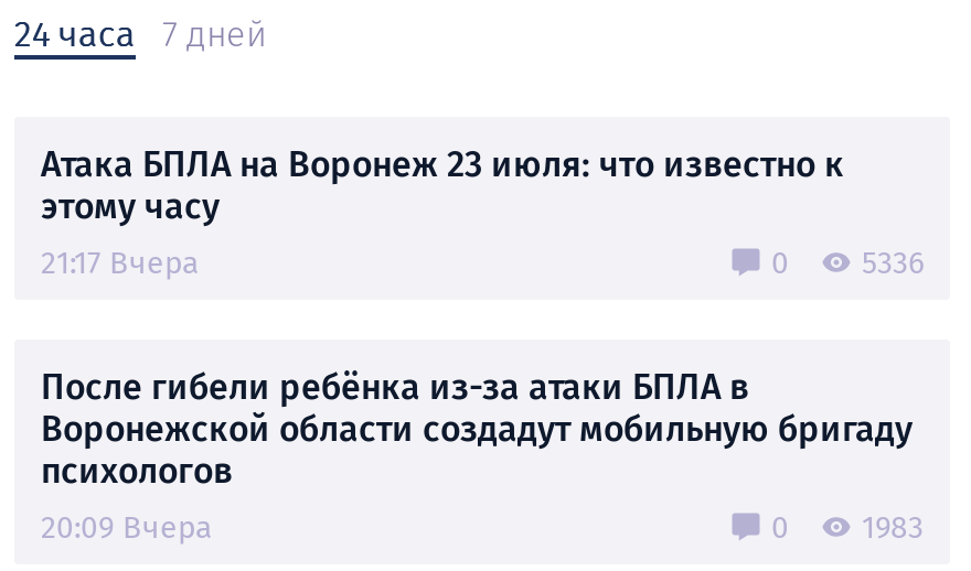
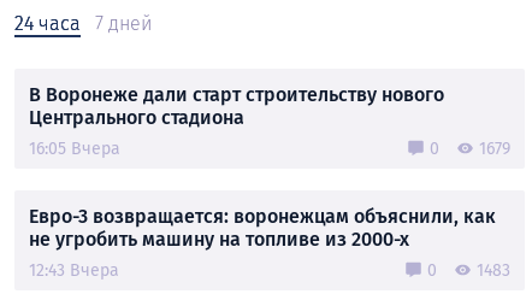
- Атака БПЛА на Воронеж 23 июля: что известно к
- этому часу
- 21:17 Вчера
+ В Воронеже дали старт строительству нового
+ Центрального стадиона
+ 16:05 Вчера

- 0 5336
+ 0 1679

- После гибели ребёнка из-за атаки БПЛА в
- Воронежской области создадут мобильную бригаду
- психологов
- 20:09 Вчера
+ Евро-3 возвращается: воронежцам объяснили, как
+ не угробить машину на топливе из 2000-х
+ 12:43 Вчера

- 0 1983
+ 0 1483
